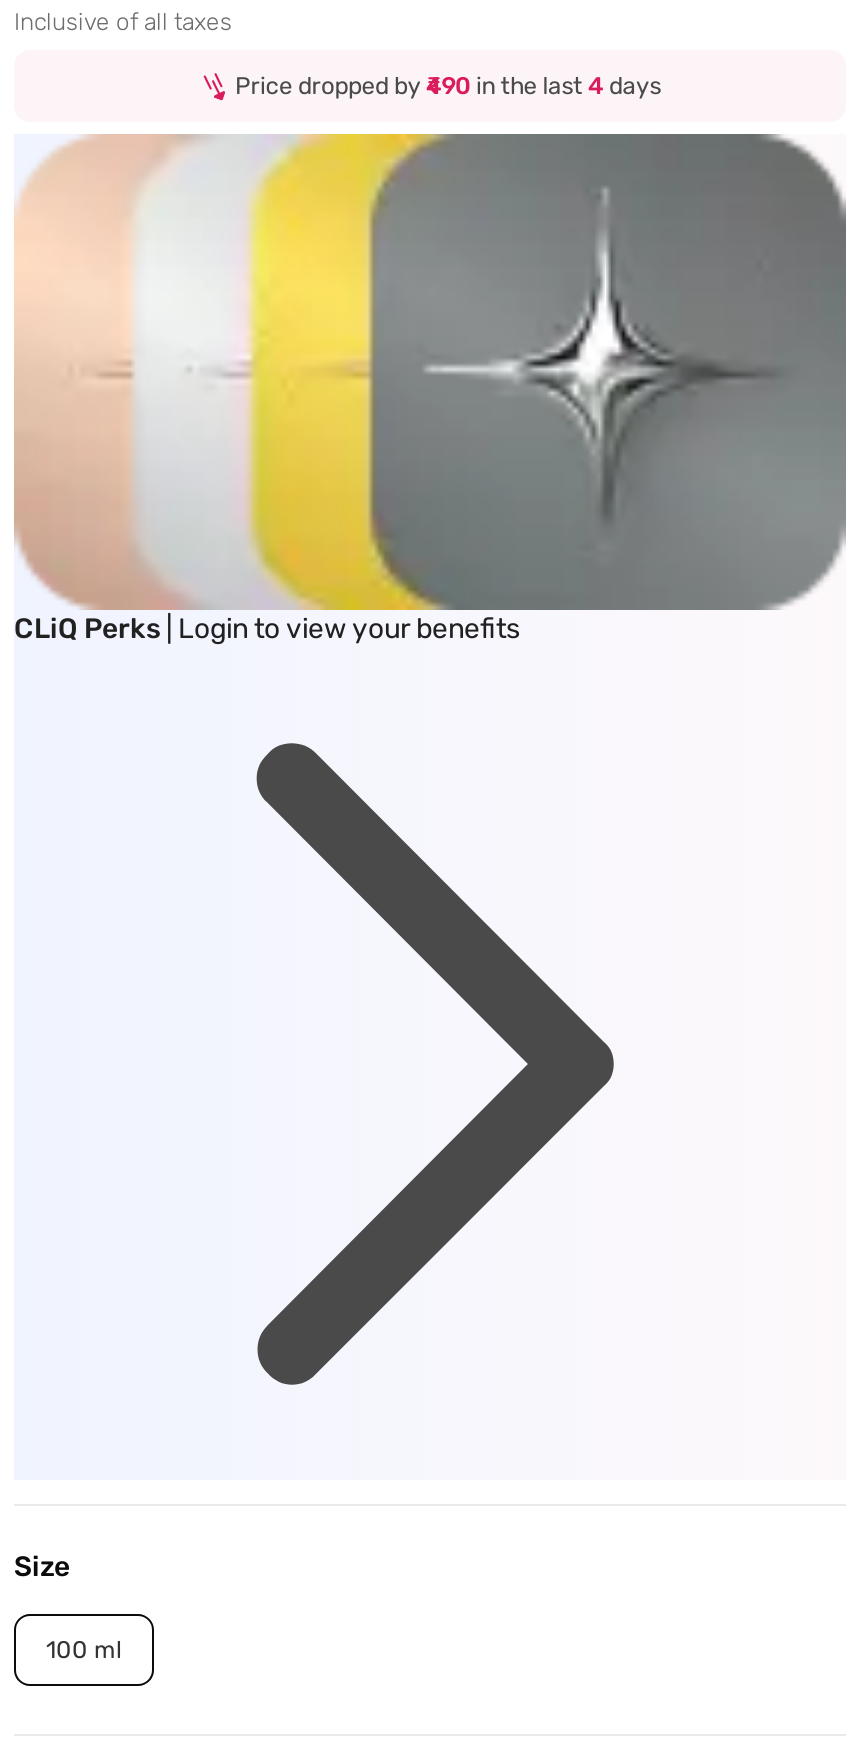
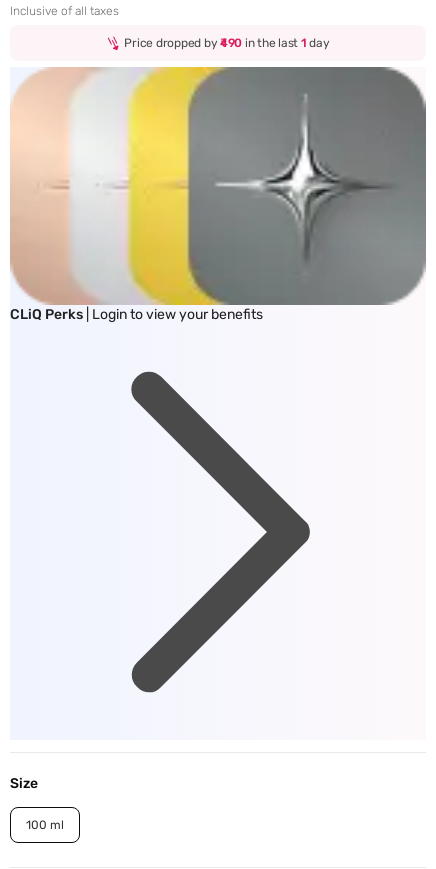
- Price dropped by ₹490 in the last 4 days
+ Price dropped by ₹490 in the last 1 day
